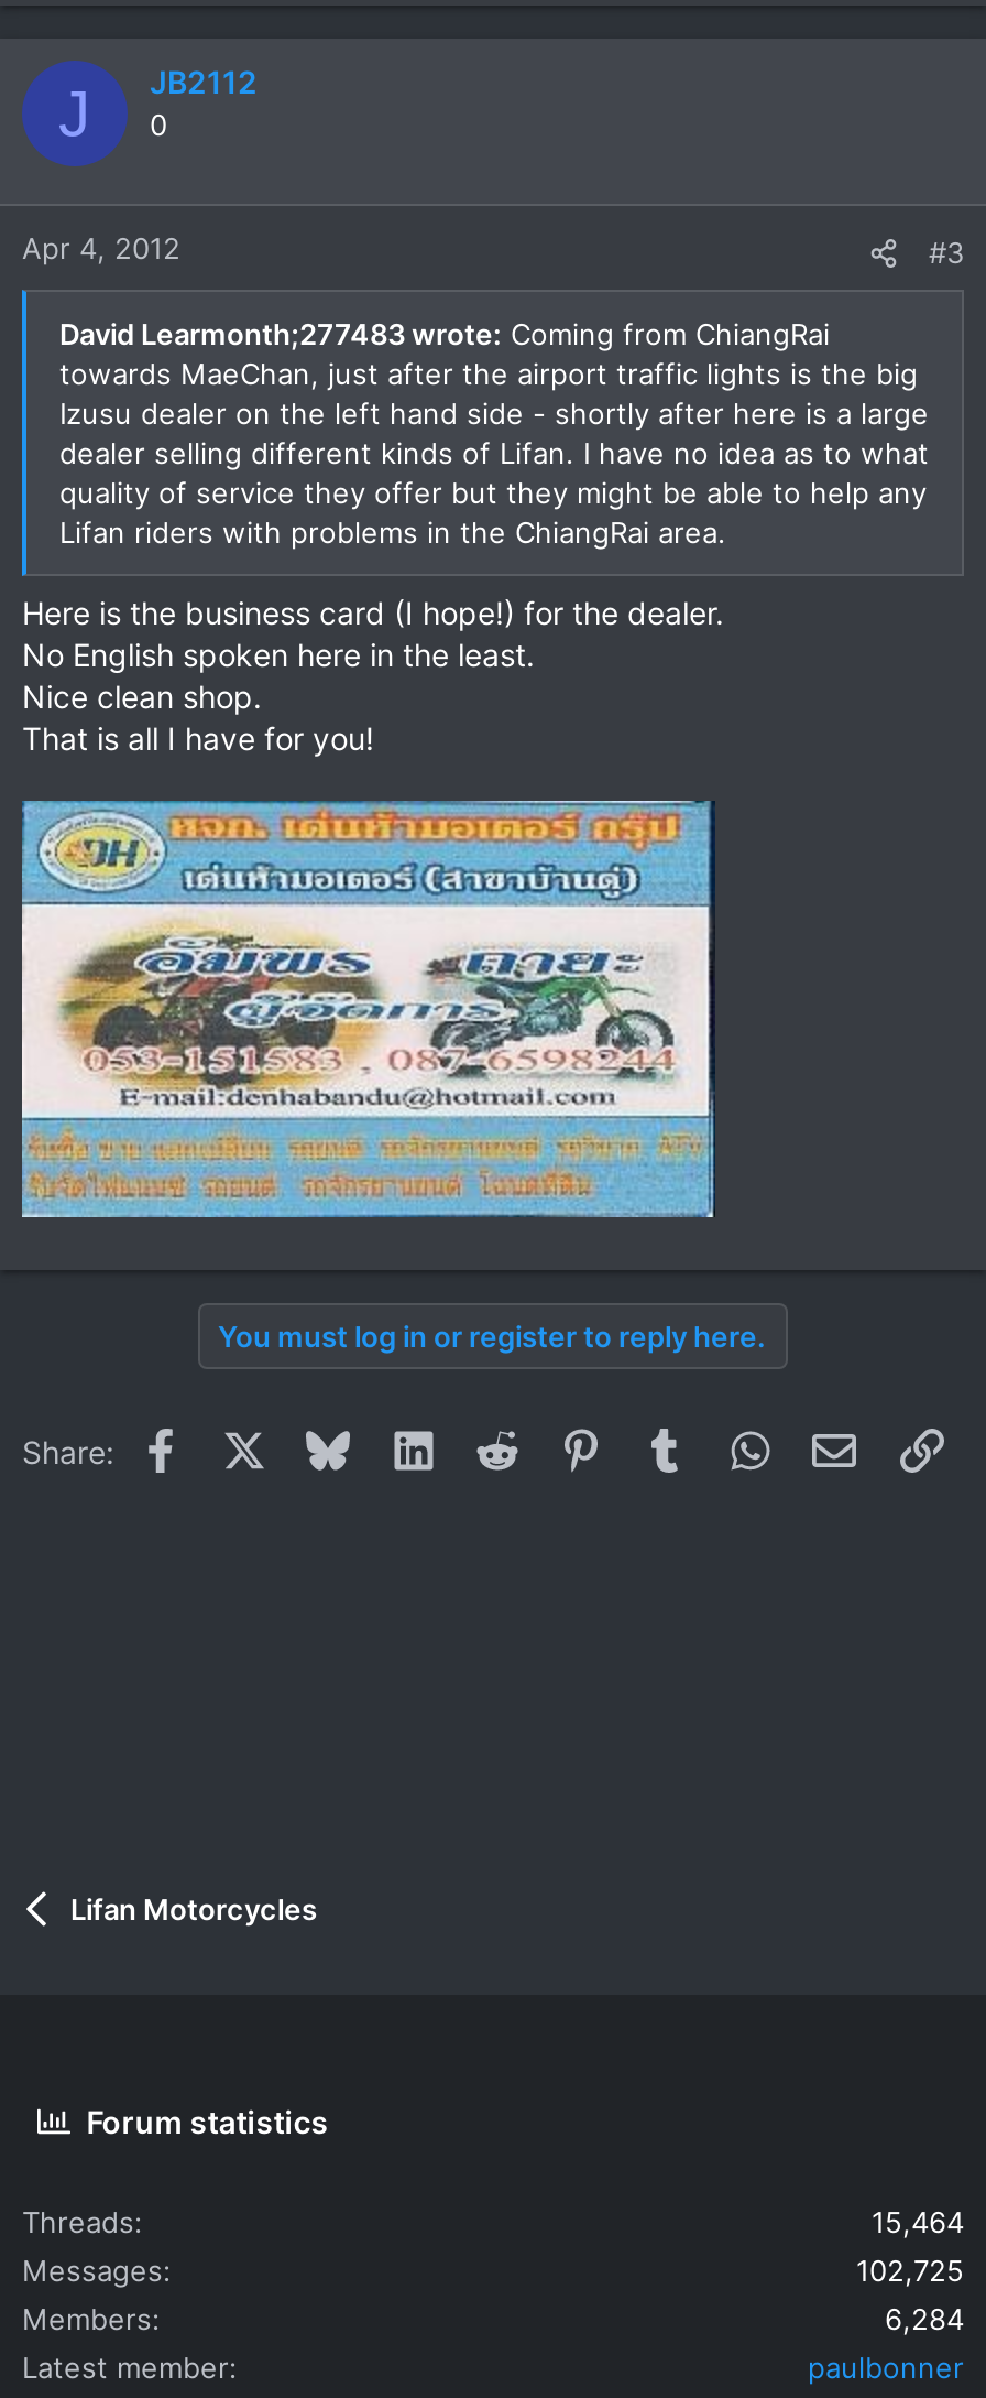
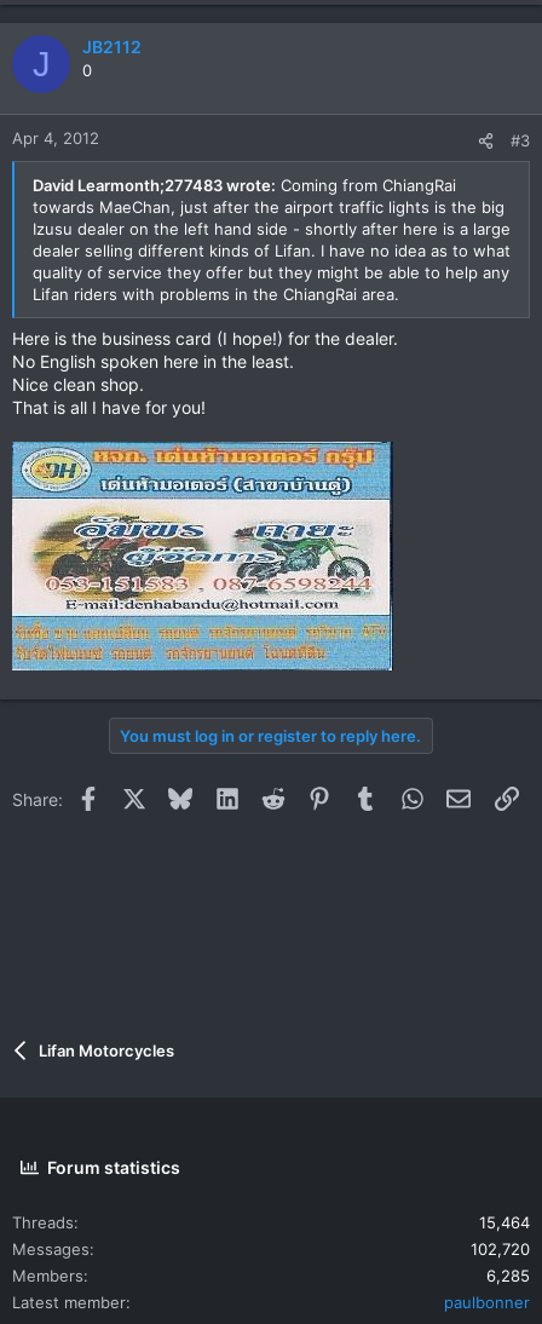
- 102,725
+ 102,720

- 6,284
+ 6,285
